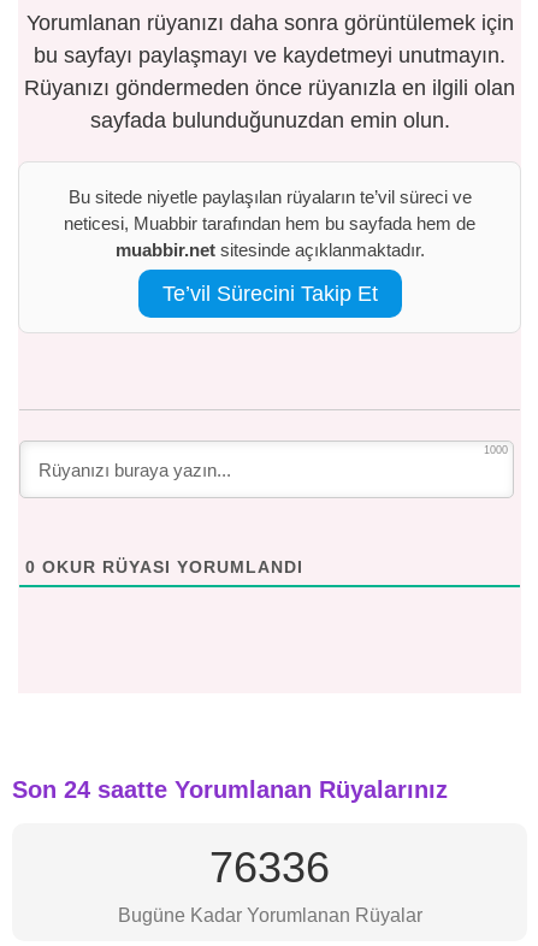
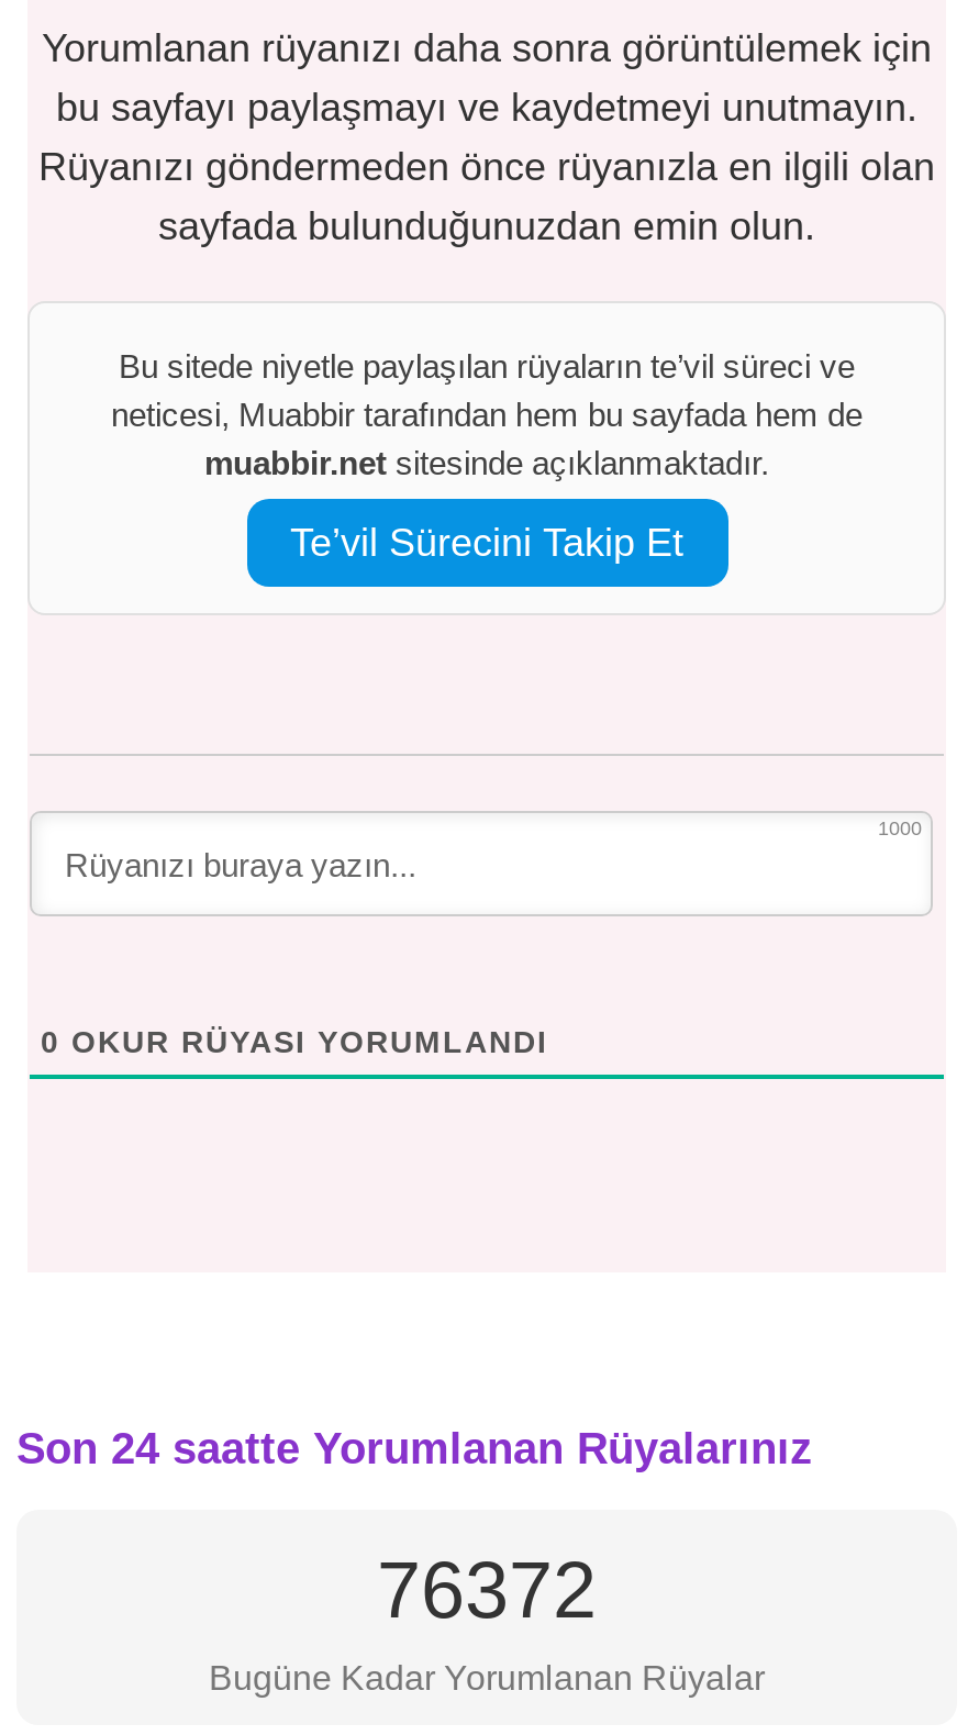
- 76336
+ 76372
